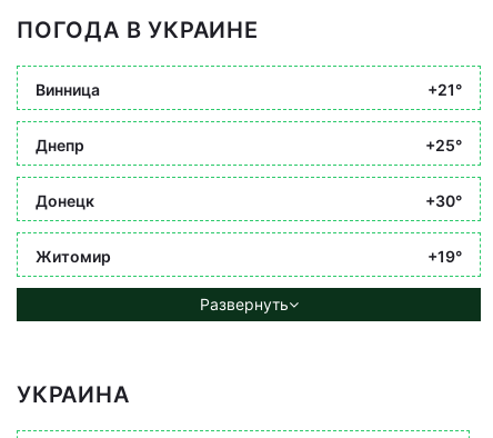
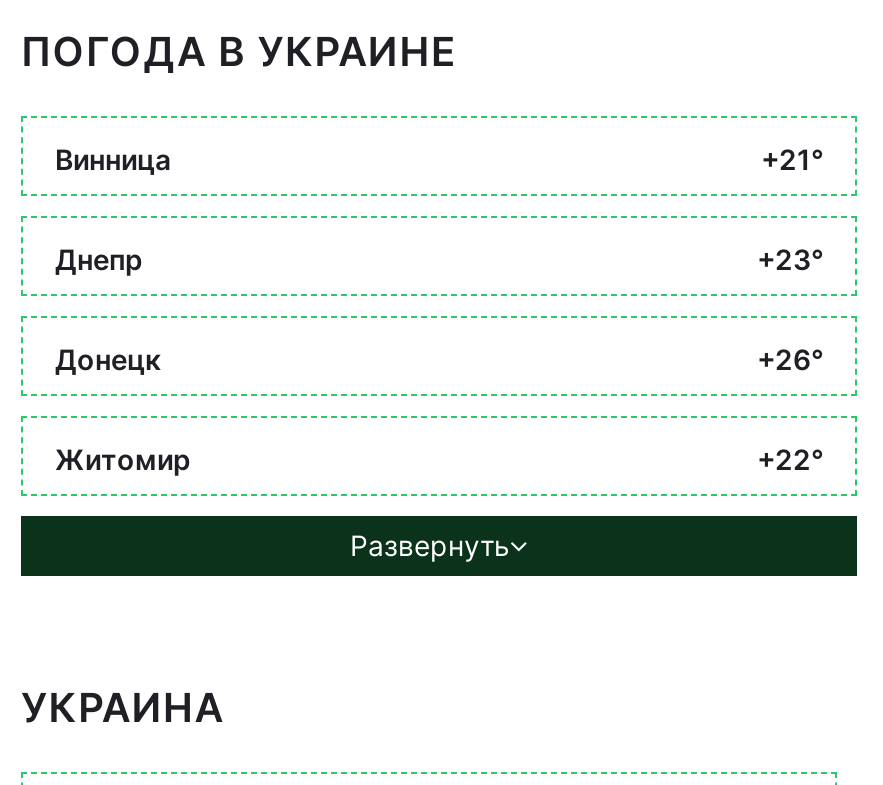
- +25°
+ +23°

- +30°
+ +26°

- +19°
+ +22°
